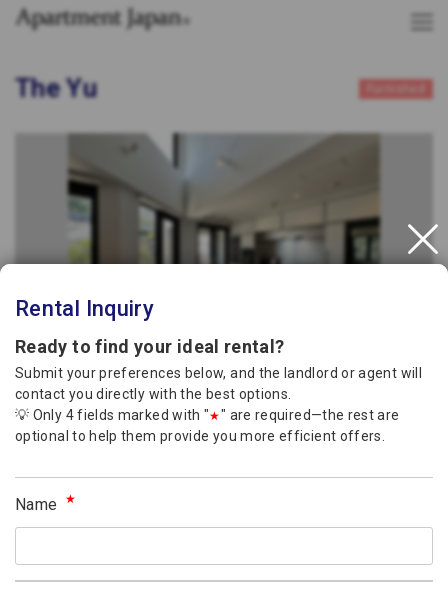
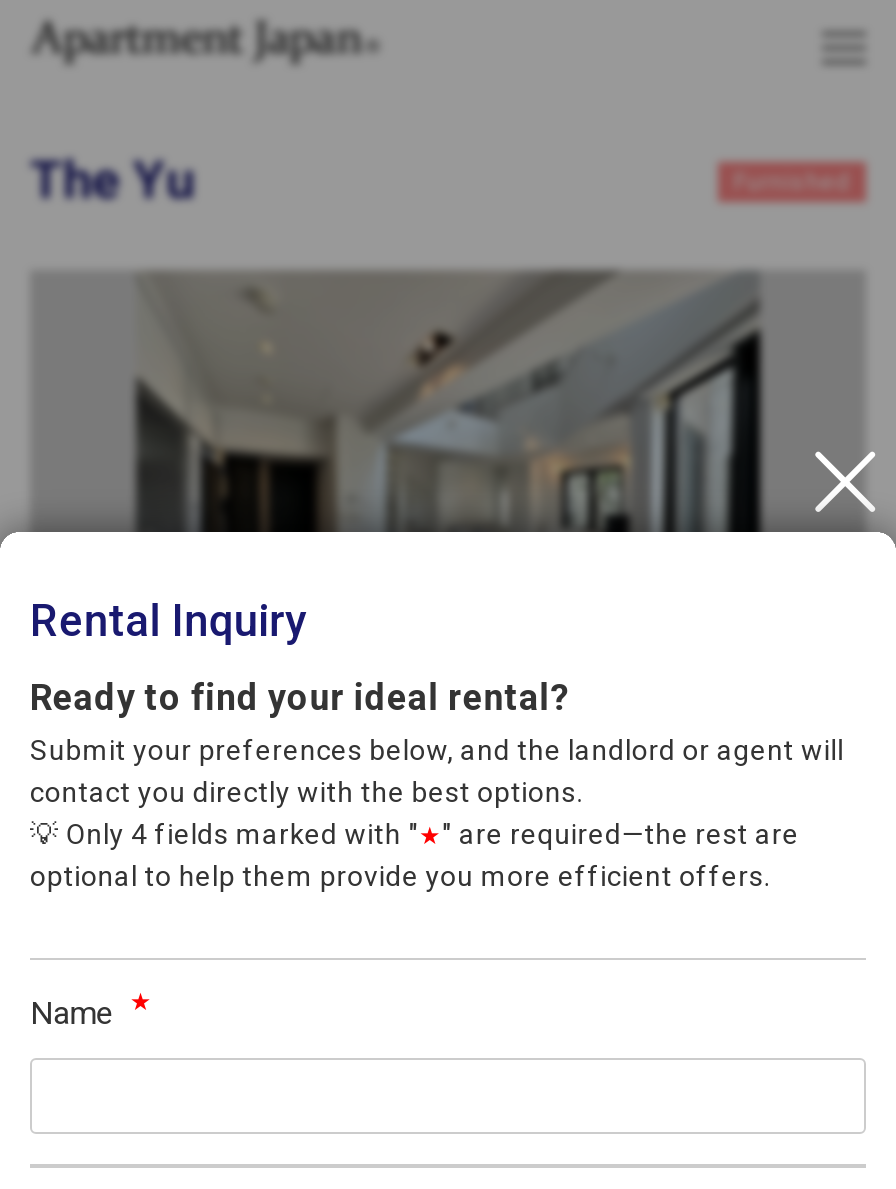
- [image]
+ [image]
